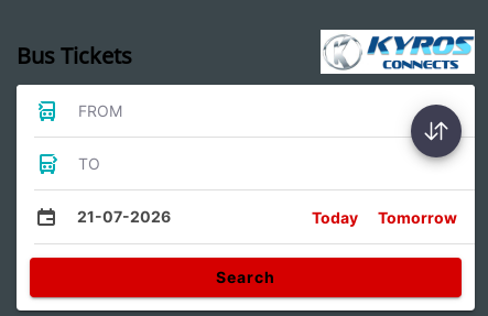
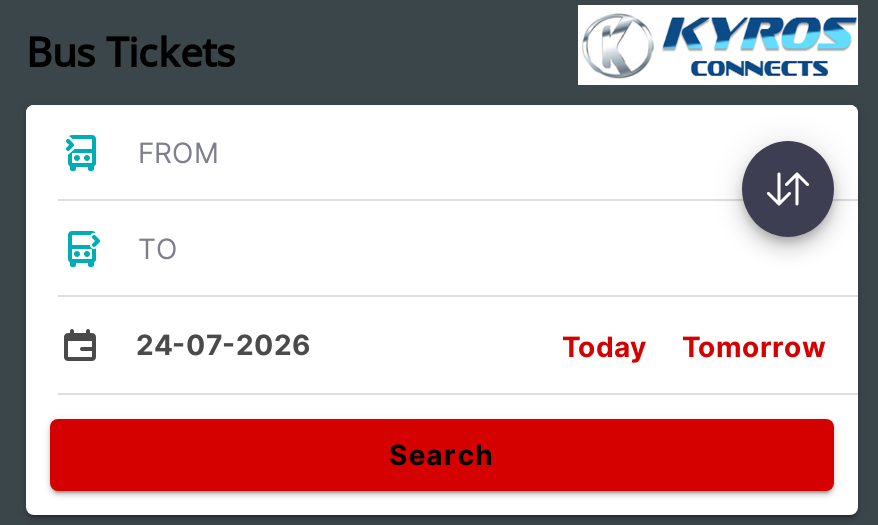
- 21-07-2026
+ 24-07-2026
